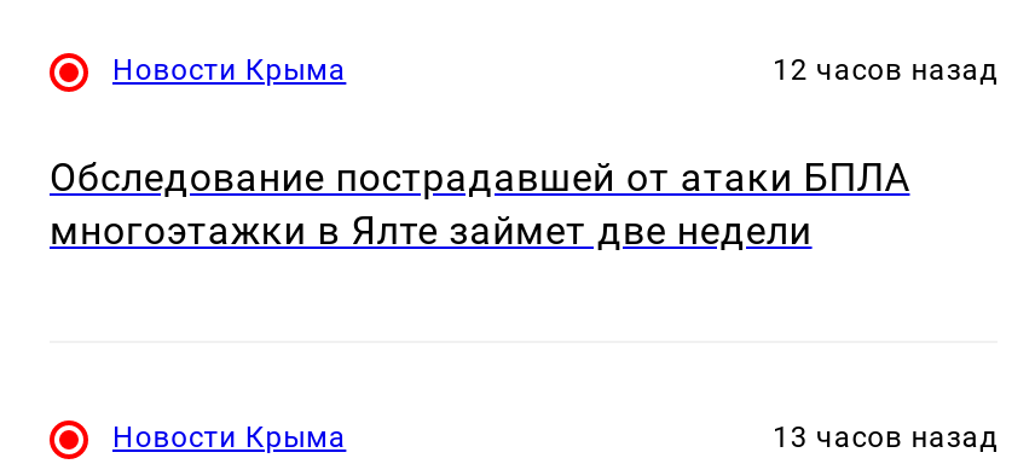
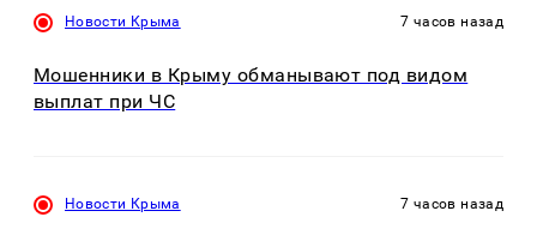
- 12 часов назад
+ 7 часов назад

- Обследование пострадавшей от атаки БПЛА
- многоэтажки в Ялте займет две недели
+ Мошенники в Крыму обманывают под видом
+ выплат при ЧС

- 13 часов назад
+ 7 часов назад
